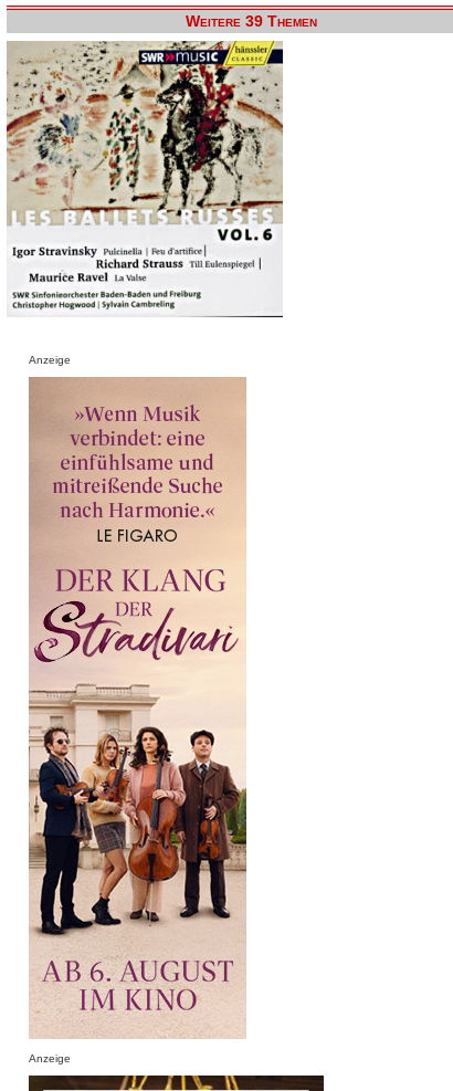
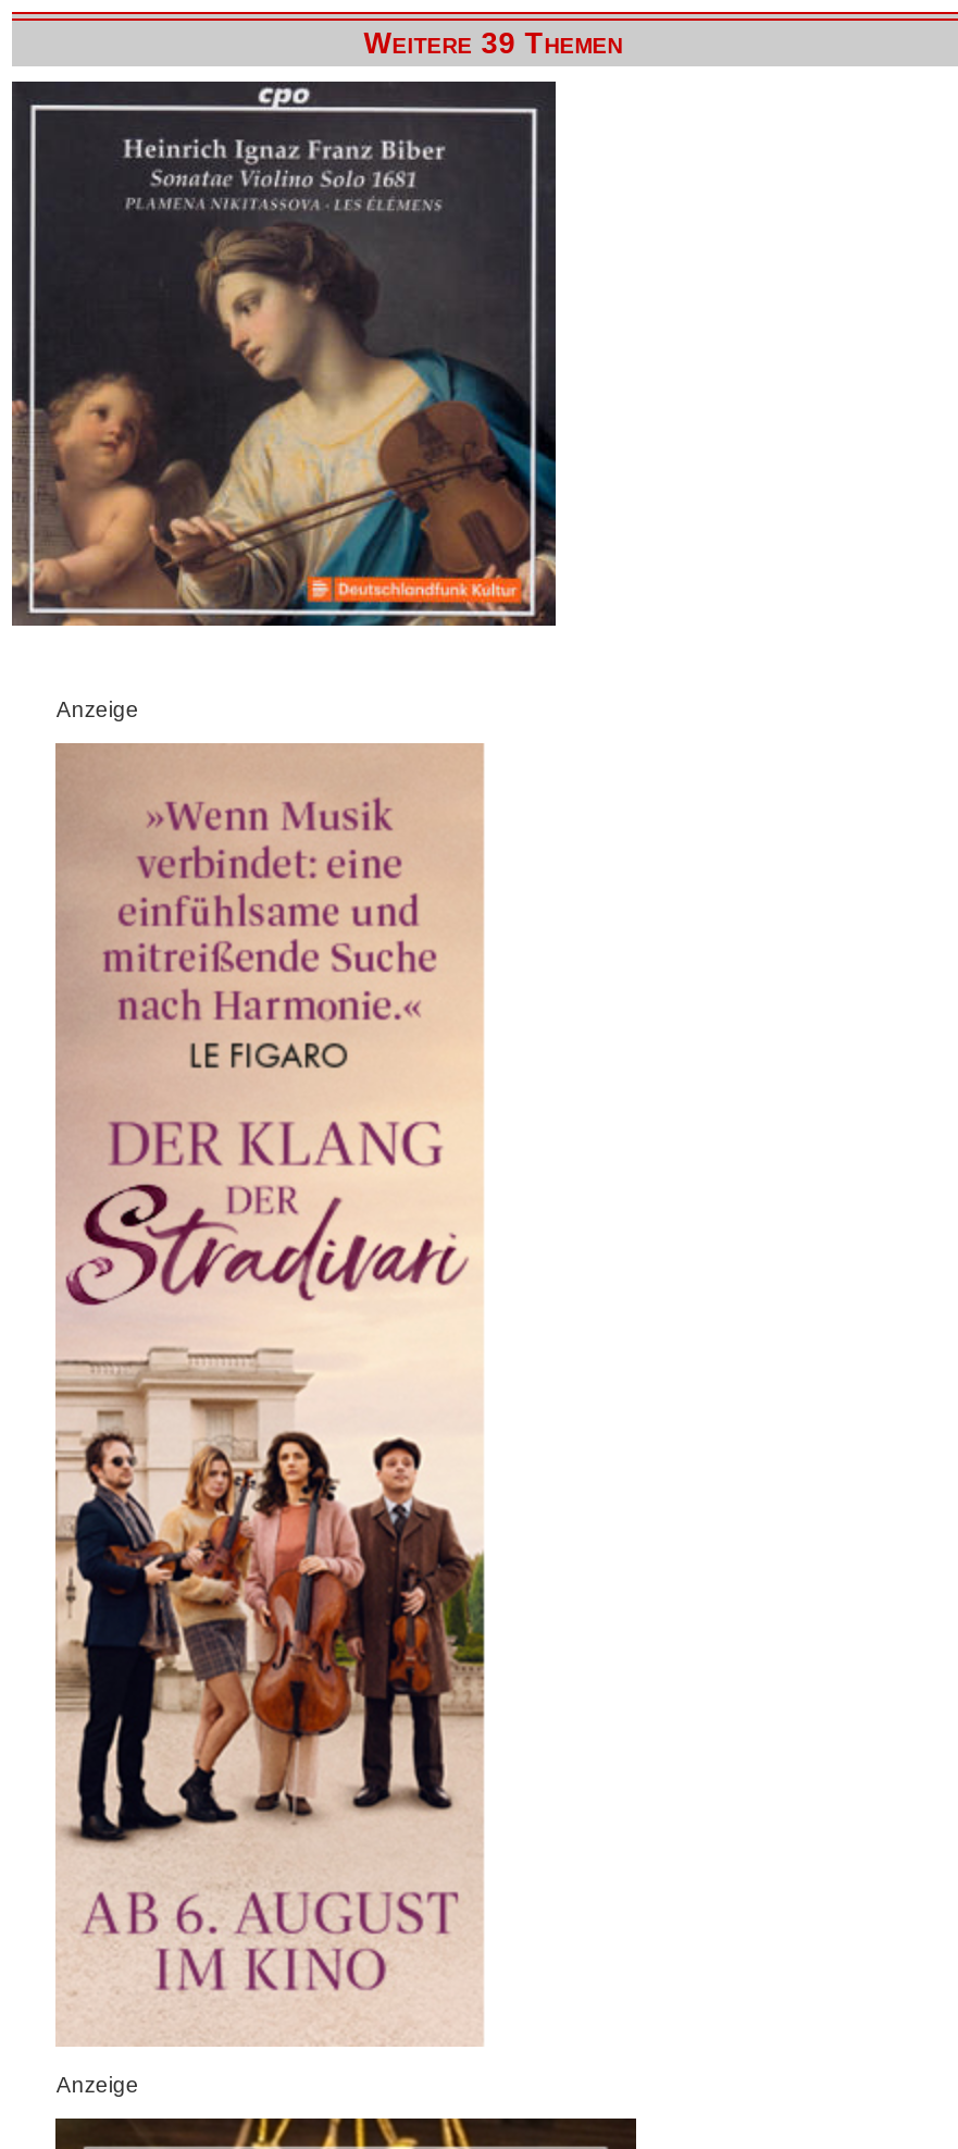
- [image]
+ [image]
